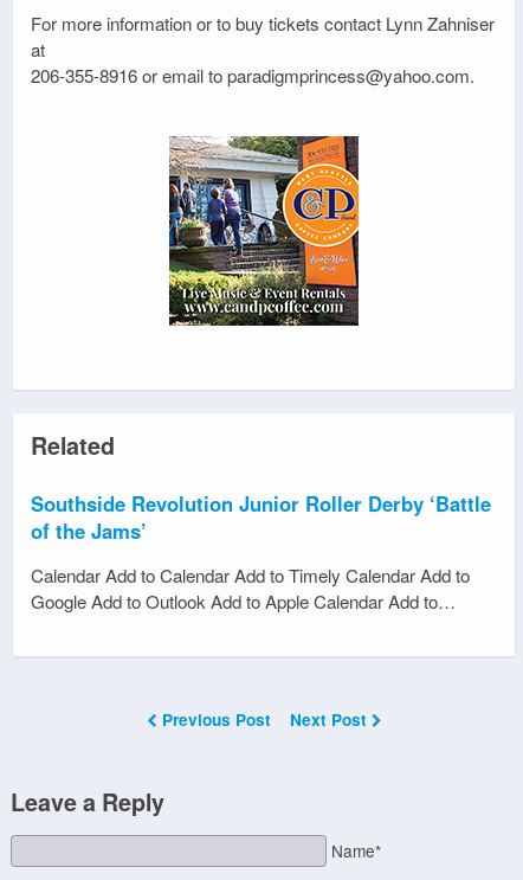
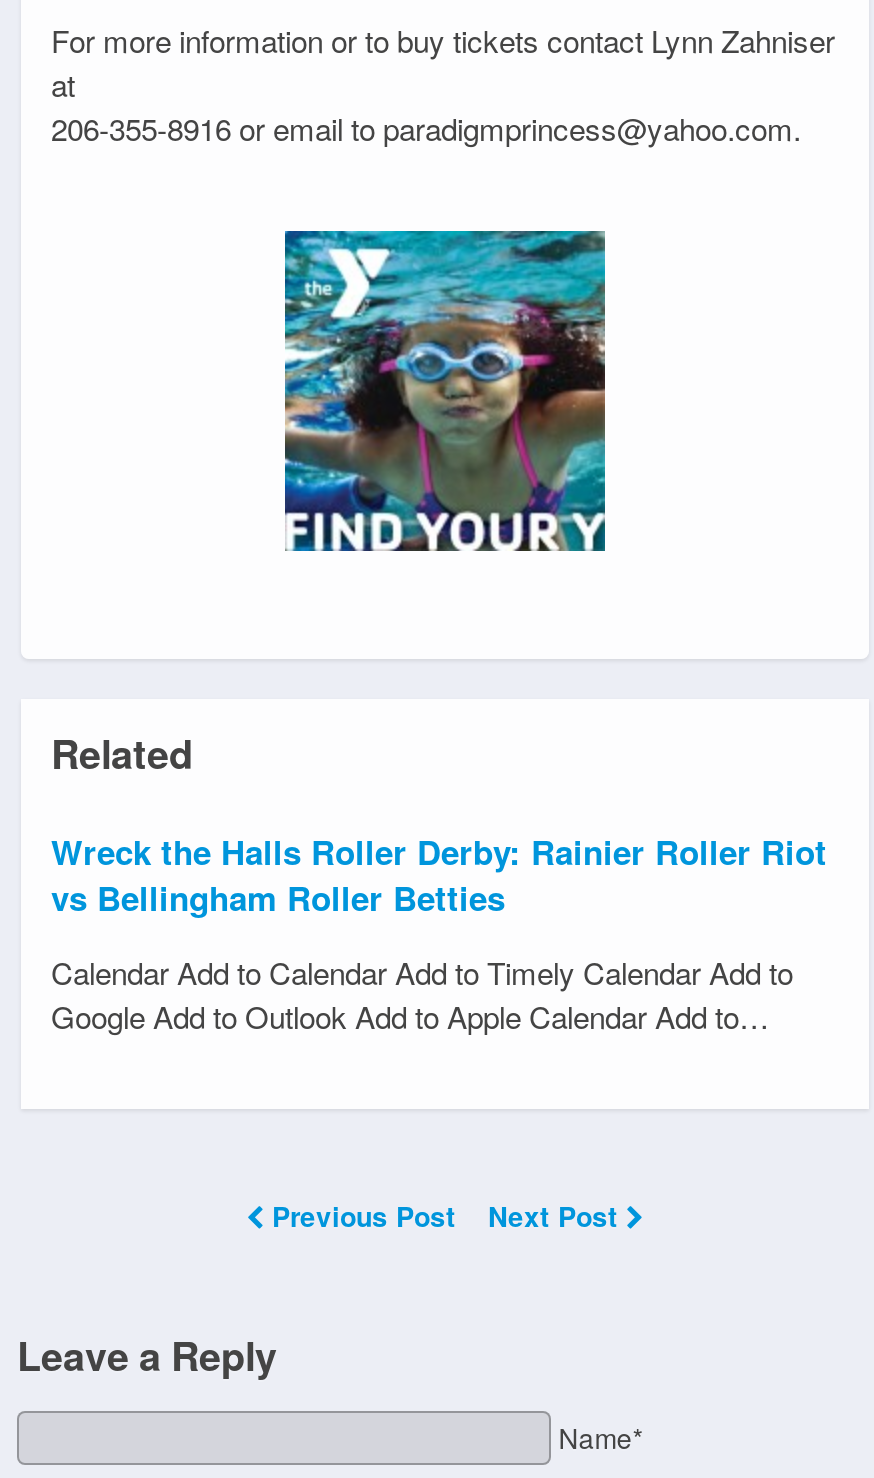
- [image]
+ [image]

- Southside Revolution Junior Roller Derby ‘Battle
- of the Jams’
+ Wreck the Halls Roller Derby: Rainier Roller Riot
+ vs Bellingham Roller Betties
